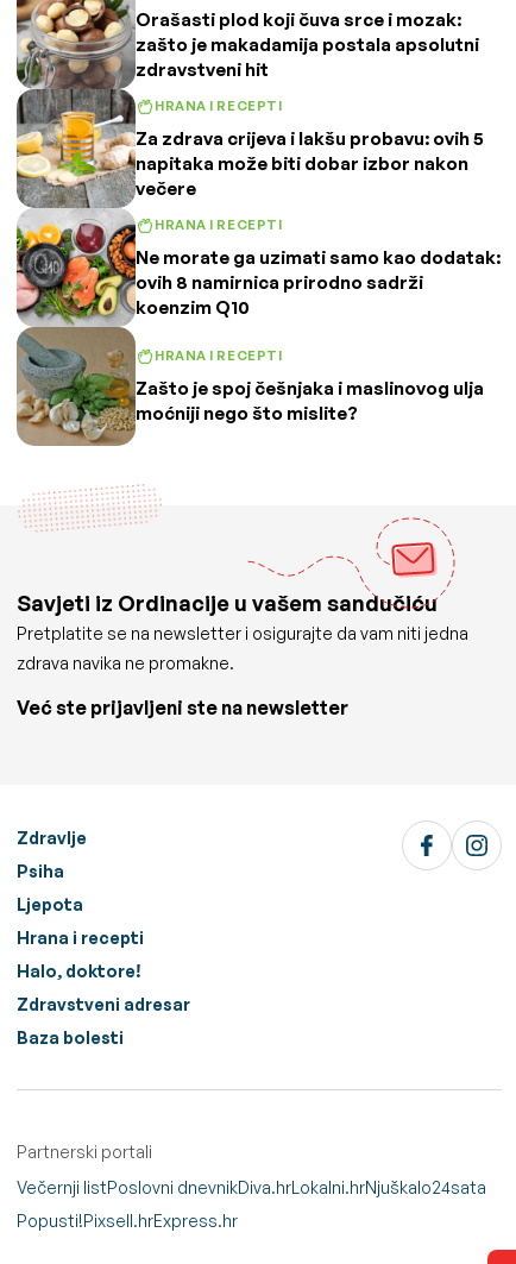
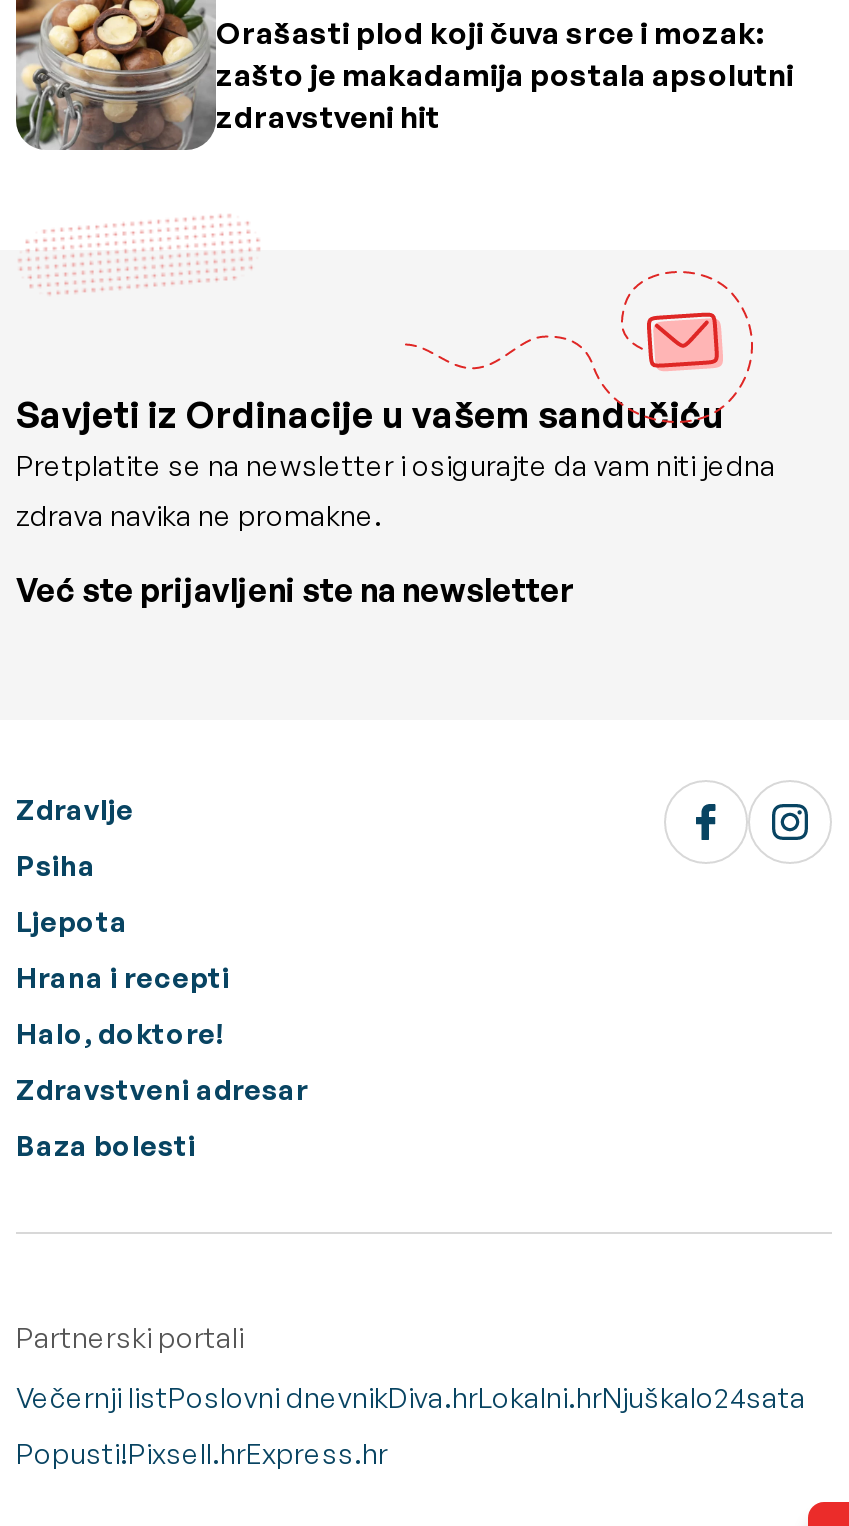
- [image]
- HRANA I RECEPTI
- Za zdrava crijeva i lakšu probavu: ovih 5
- napitaka može biti dobar izbor nakon
- večere
- HRANA I RECEPTI
- Ne morate ga uzimati samo kao dodatak:
- ovih 8 namirnica prirodno sadrži
- koenzim Q10
- HRANA I RECEPTI
- Zašto je spoj češnjaka i maslinovog ulja
- moćniji nego što mislite?
